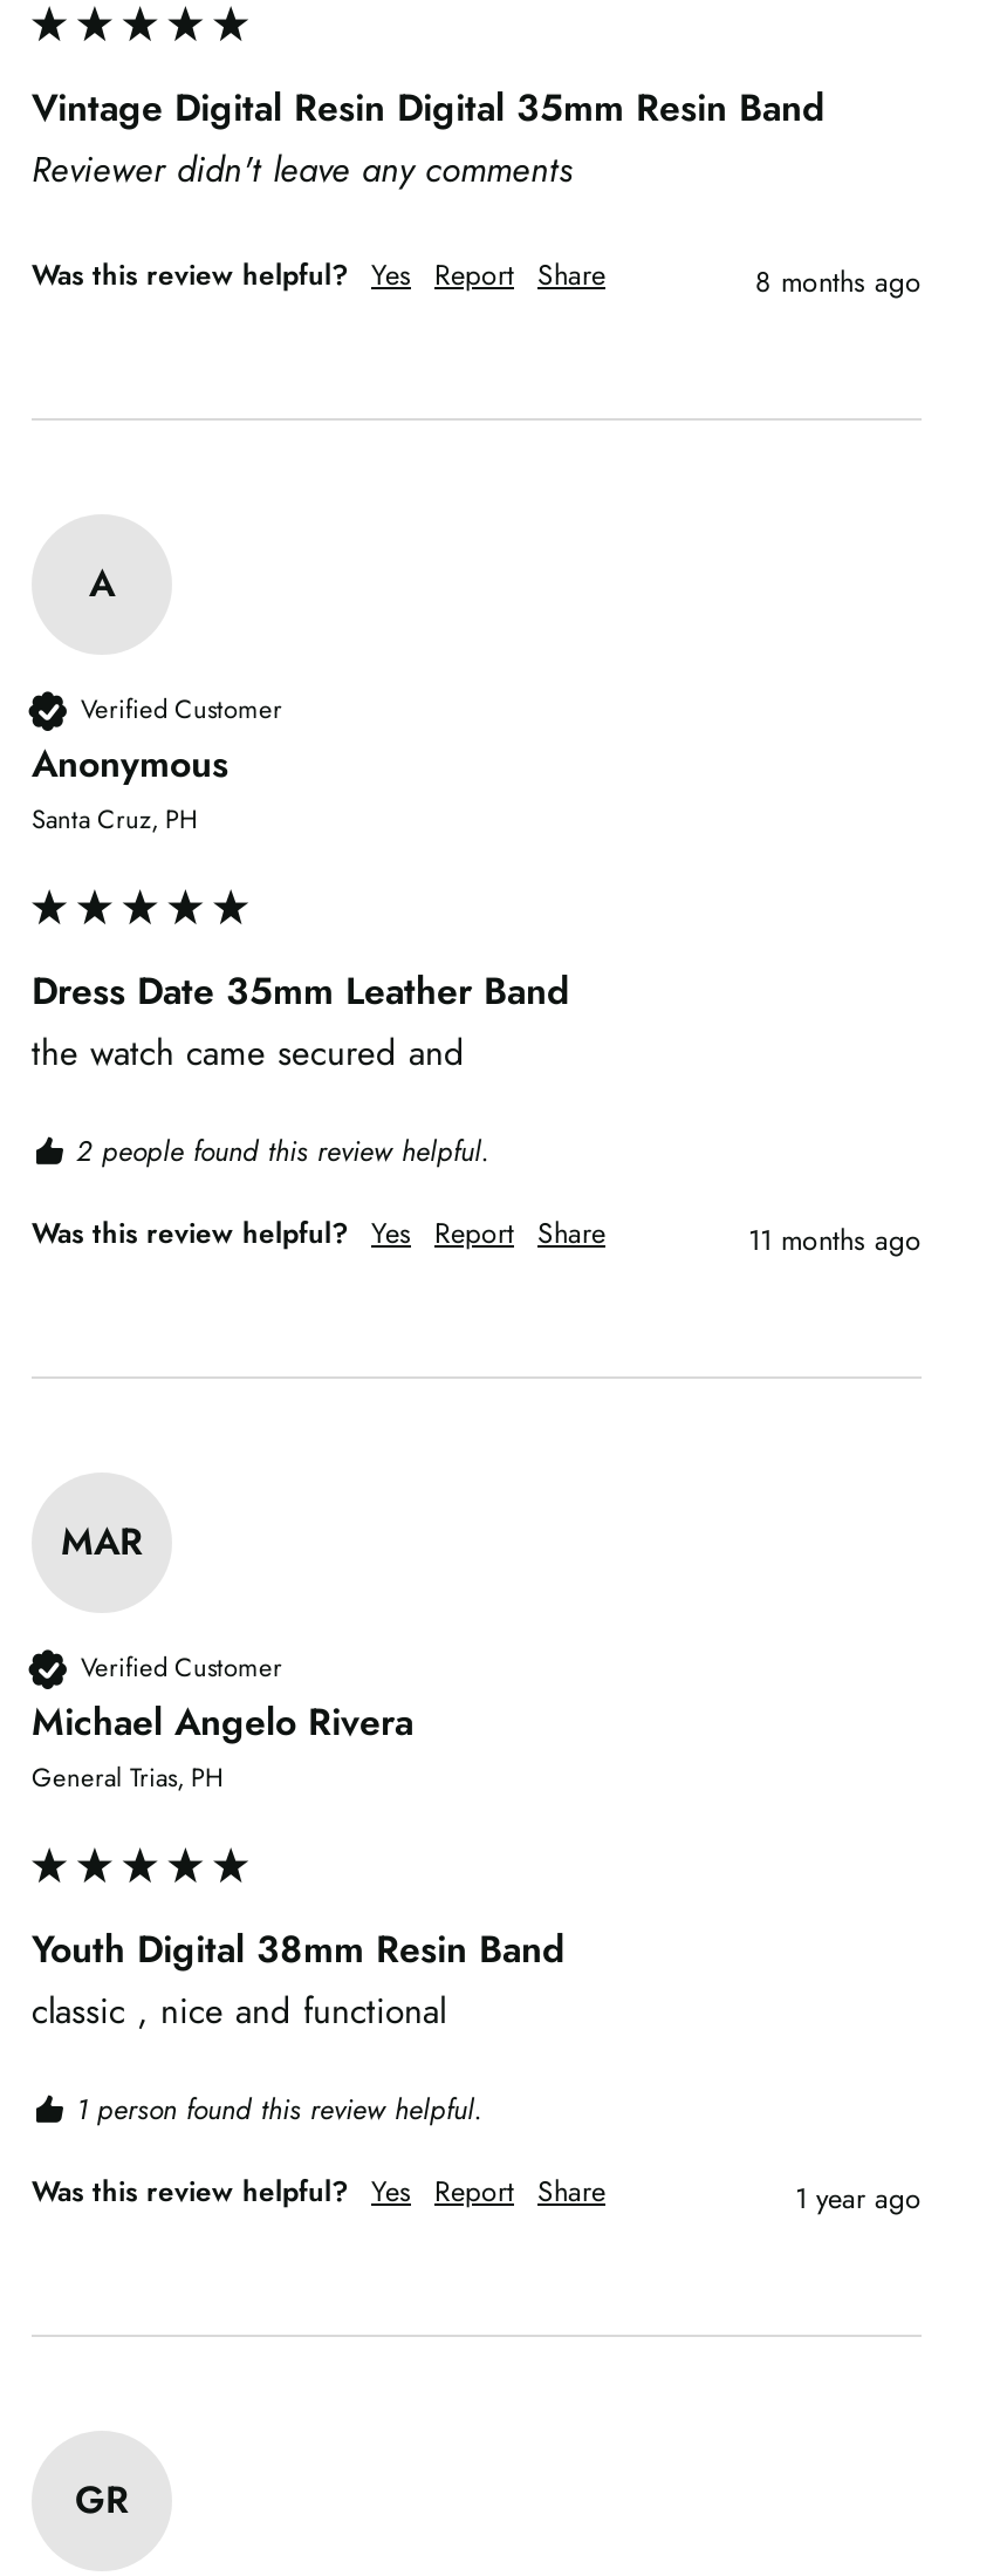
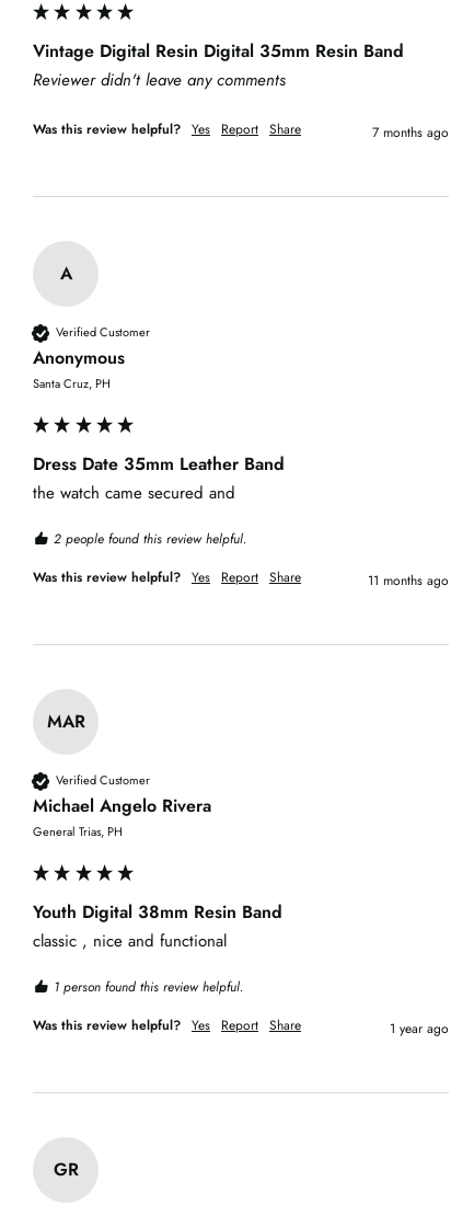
- 8 months ago
+ 7 months ago
